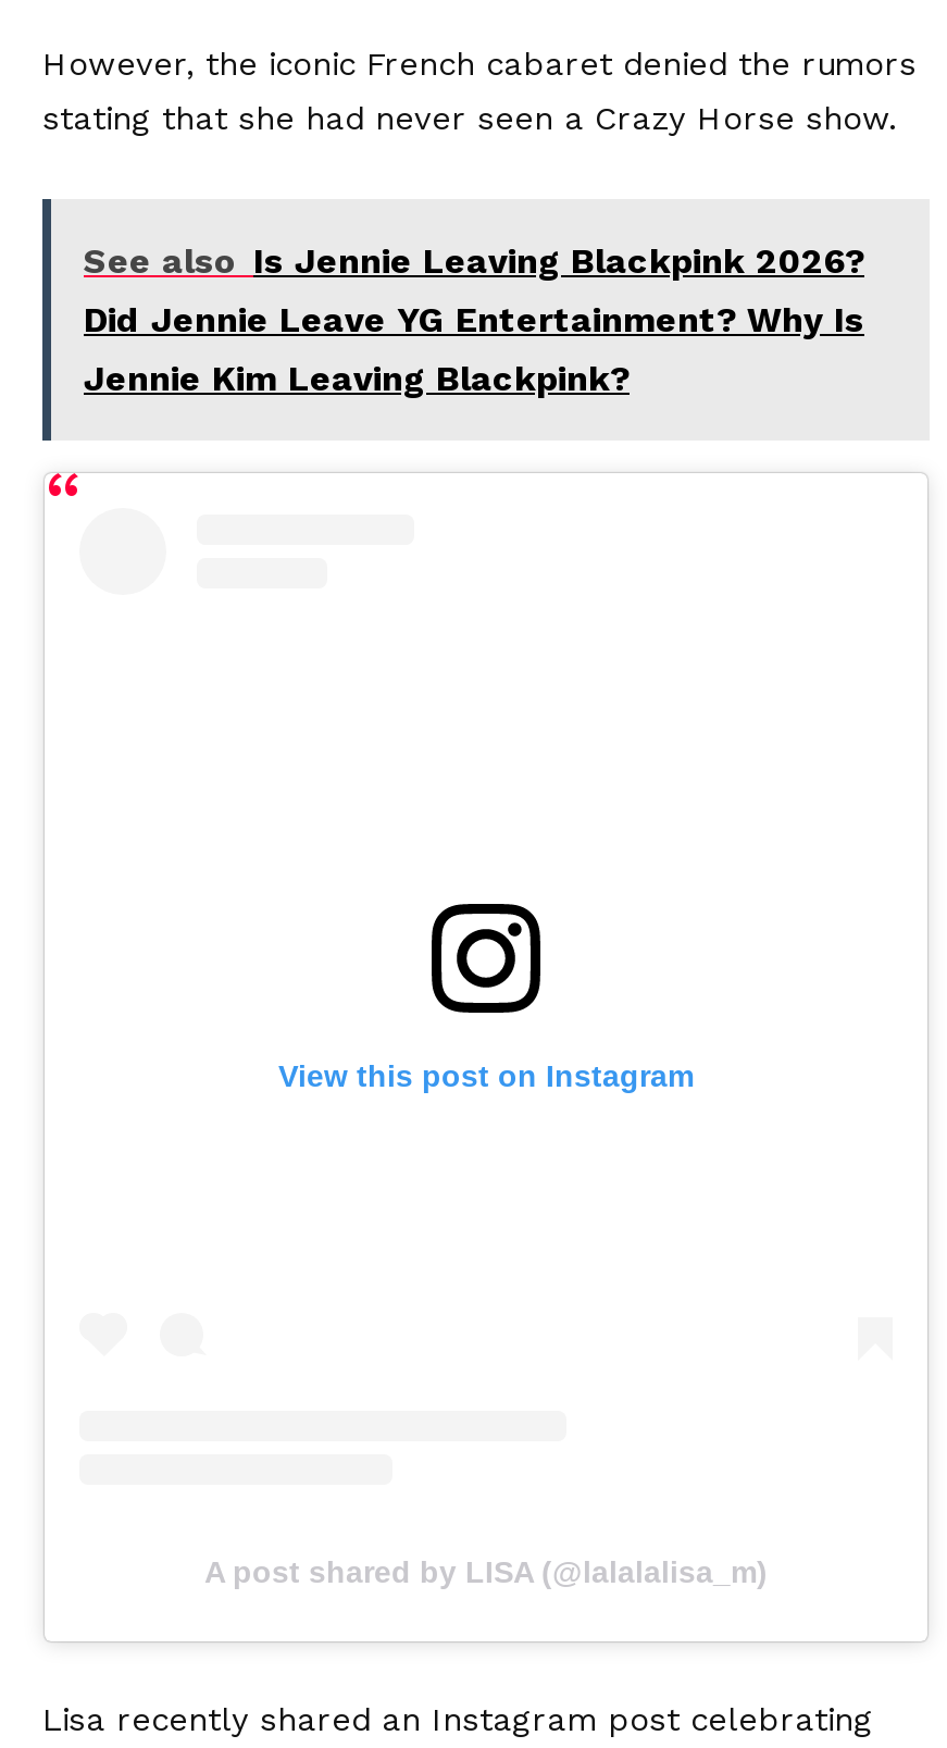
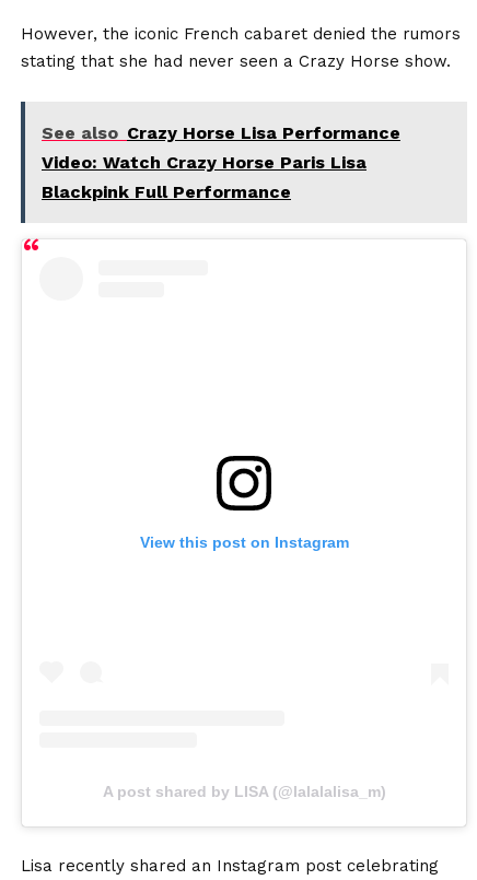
- See also Is Jennie Leaving Blackpink 2026?
- Did Jennie Leave YG Entertainment? Why Is
- Jennie Kim Leaving Blackpink?
+ See also Crazy Horse Lisa Performance
+ Video: Watch Crazy Horse Paris Lisa
+ Blackpink Full Performance
